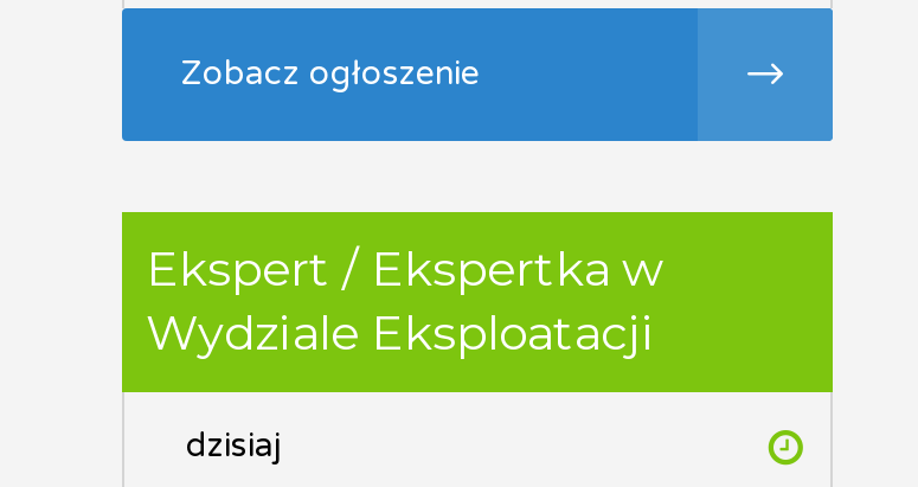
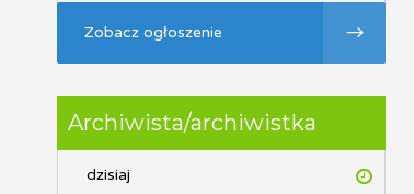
- Ekspert / Ekspertka w
- Wydziale Eksploatacji
+ Archiwista/archiwistka
